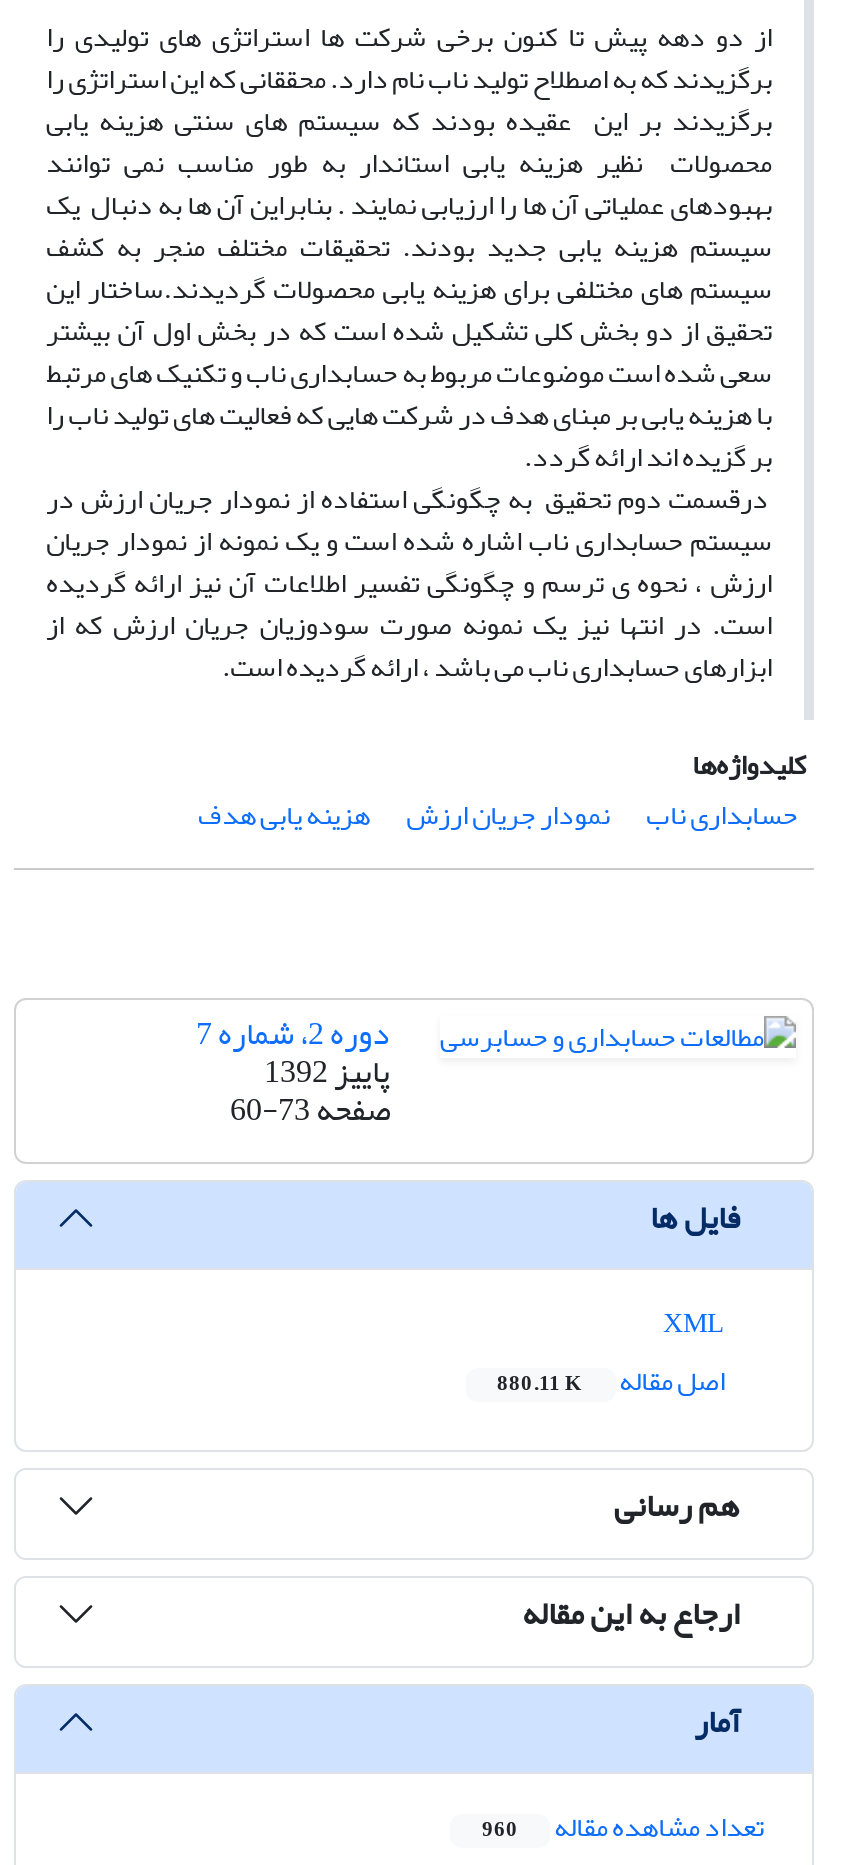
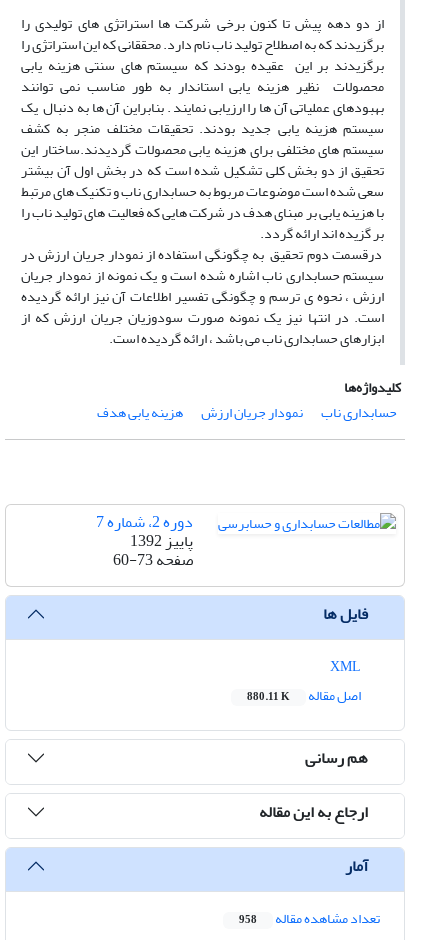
- تعداد مشاهده مقاله 960
+ تعداد مشاهده مقاله 958
